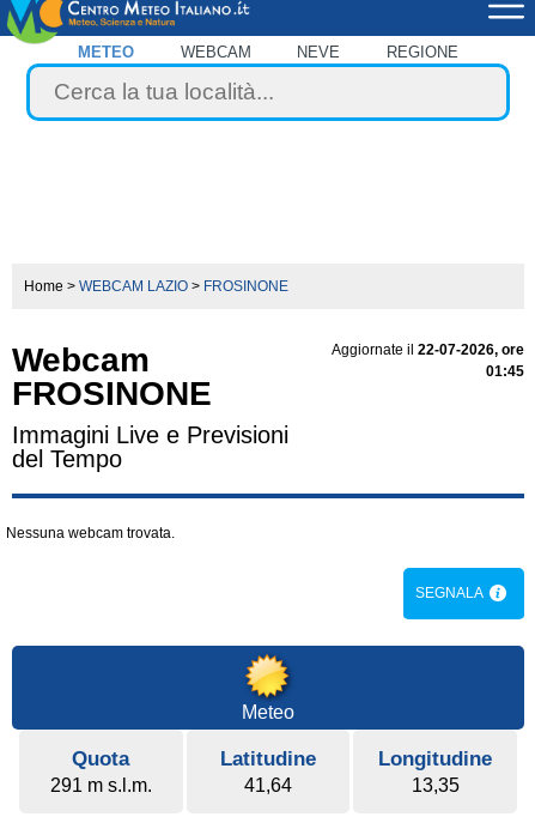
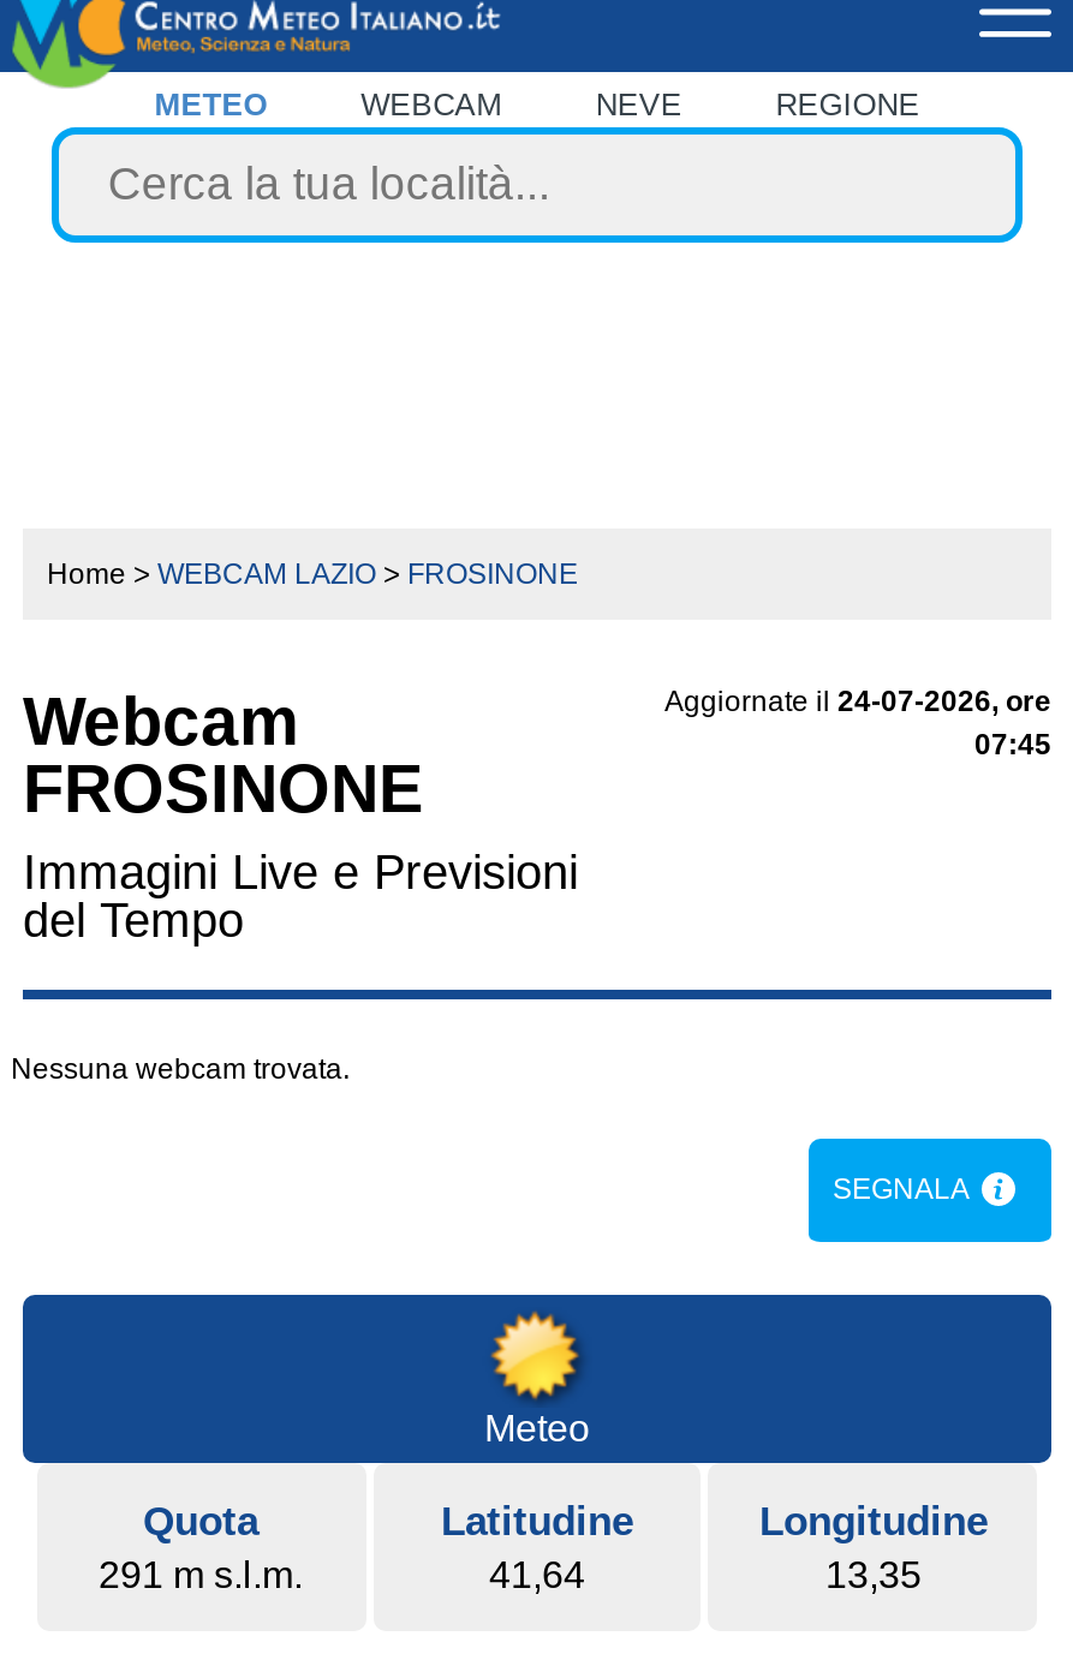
- Aggiornate il 22-07-2026, ore
+ Aggiornate il 24-07-2026, ore

- 01:45
+ 07:45
